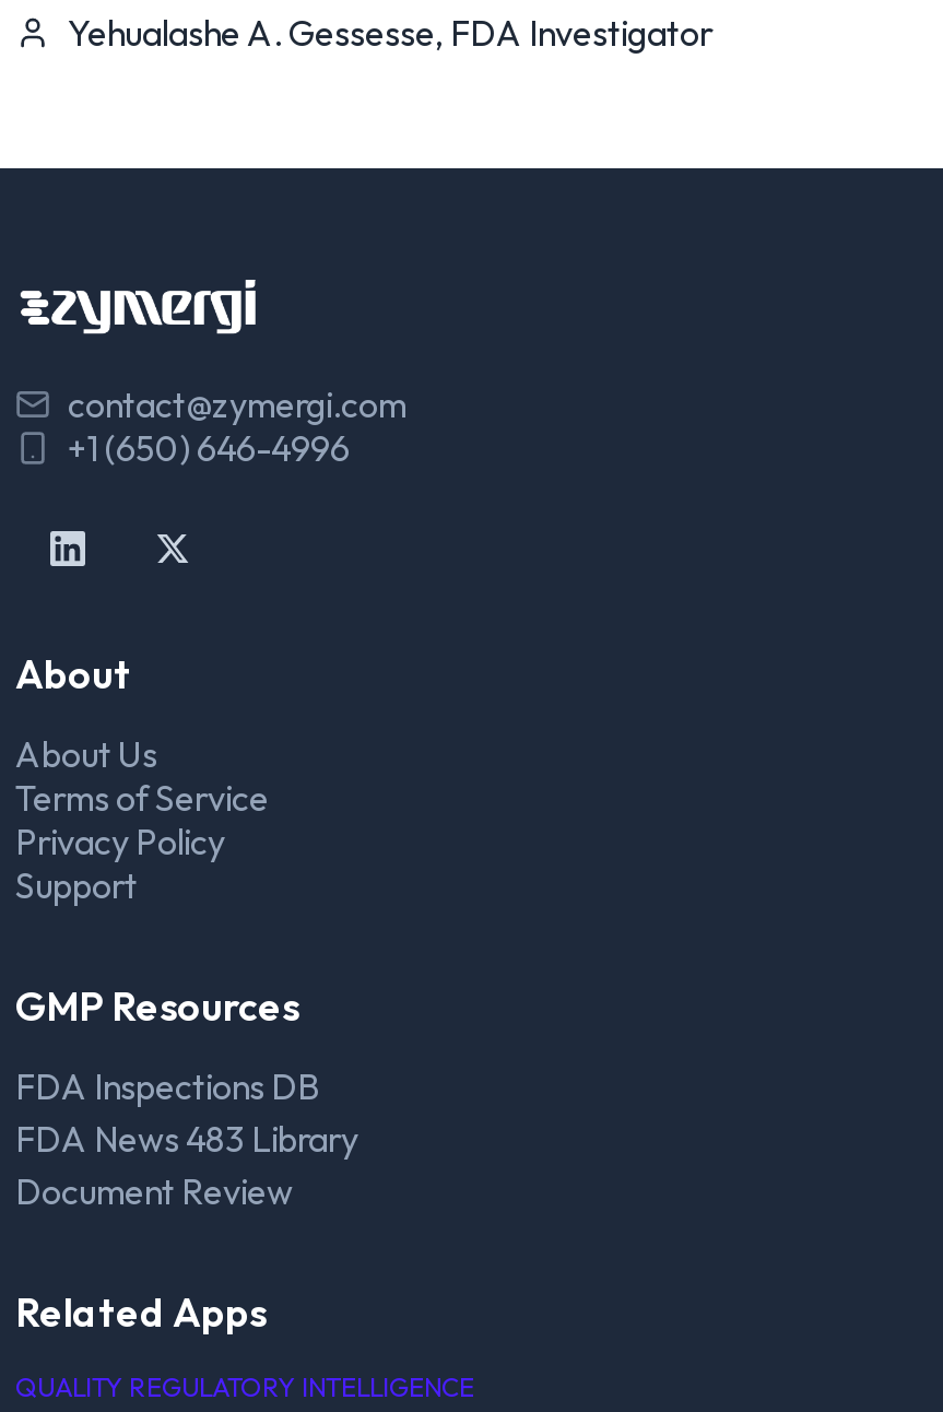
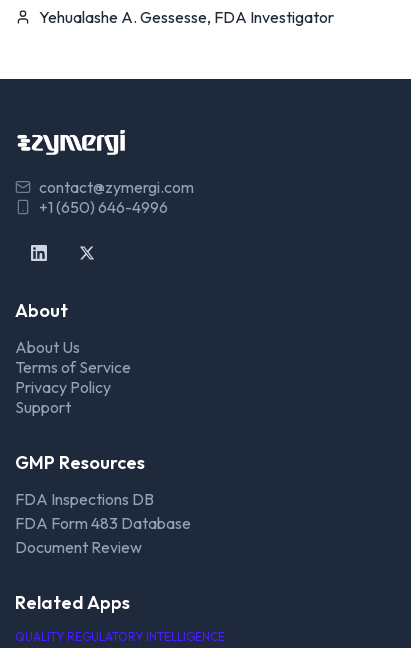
- FDA News 483 Library
+ FDA Form 483 Database
